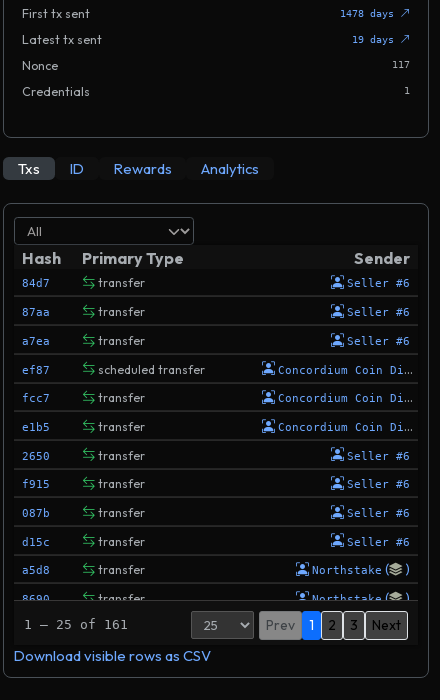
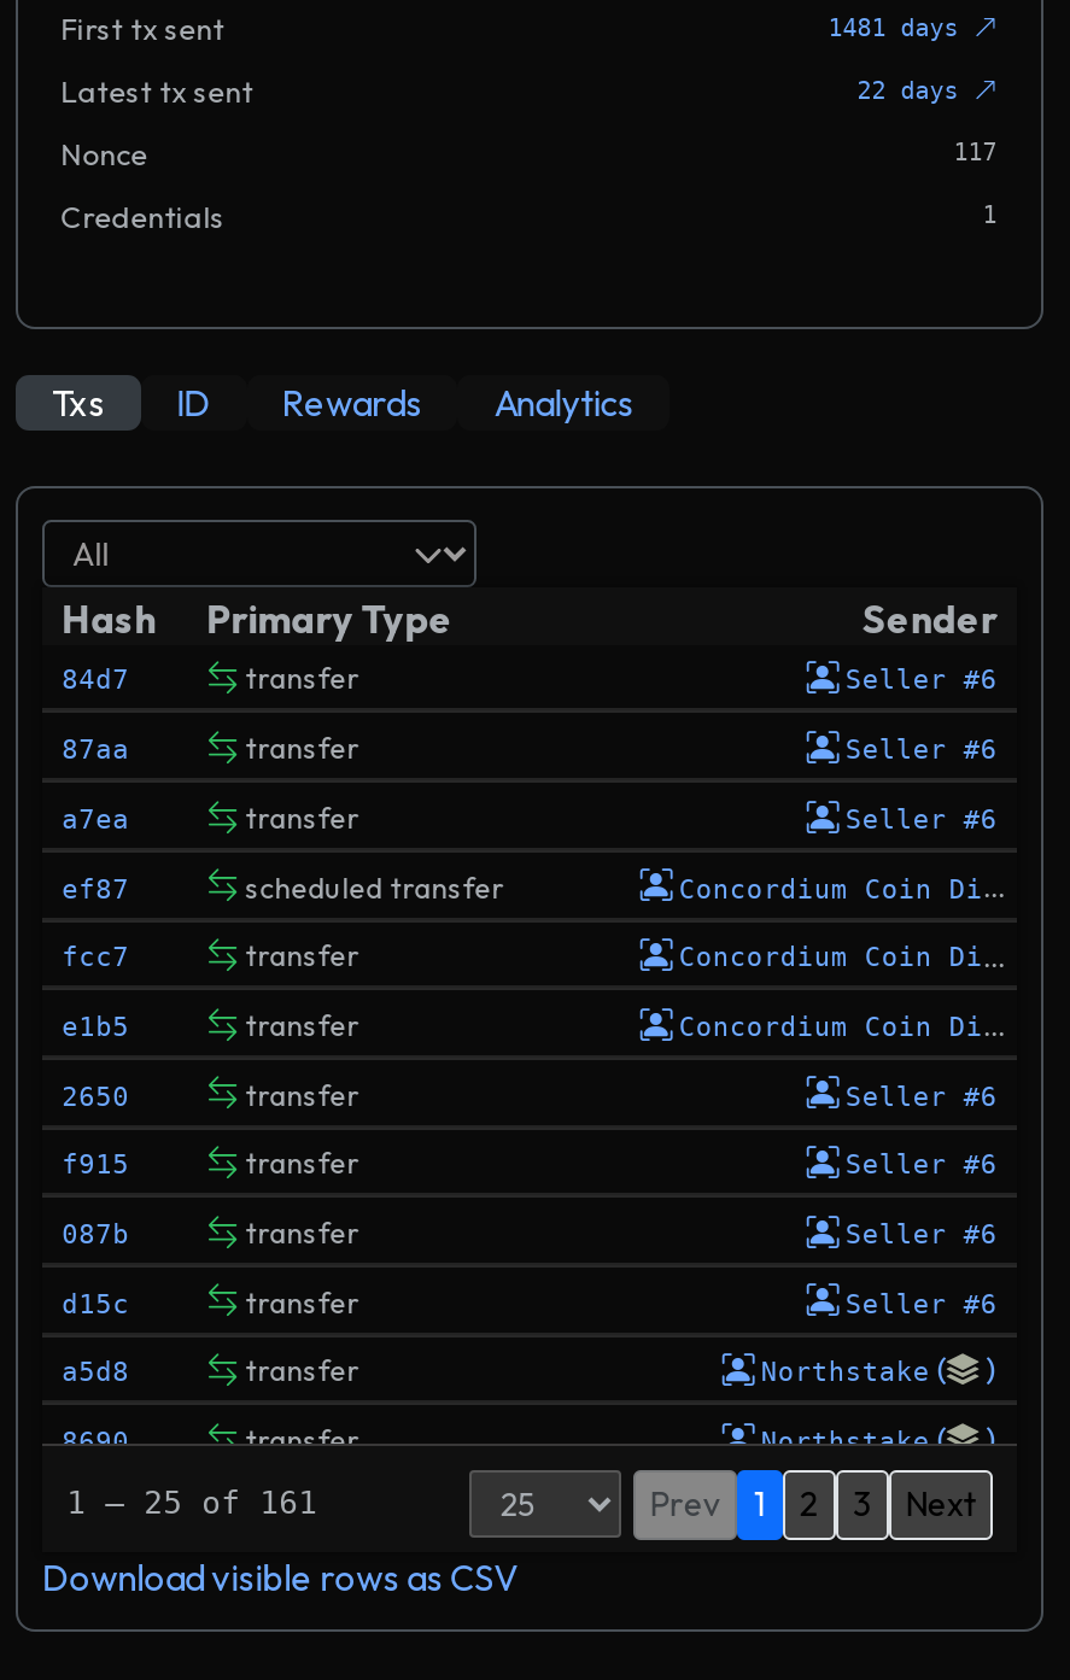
- 1478 days
+ 1481 days

- 19 days
+ 22 days
